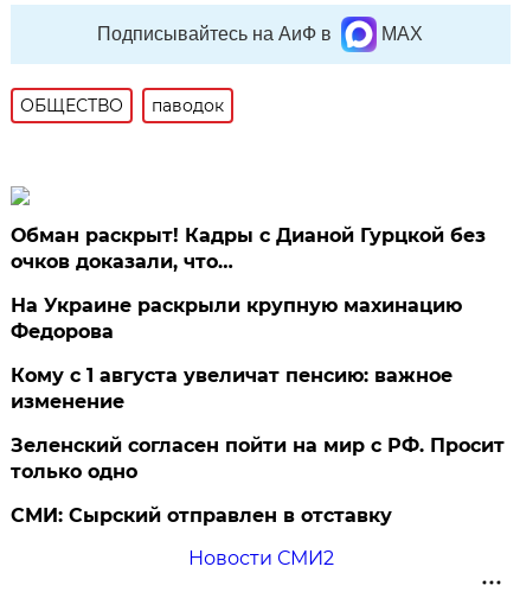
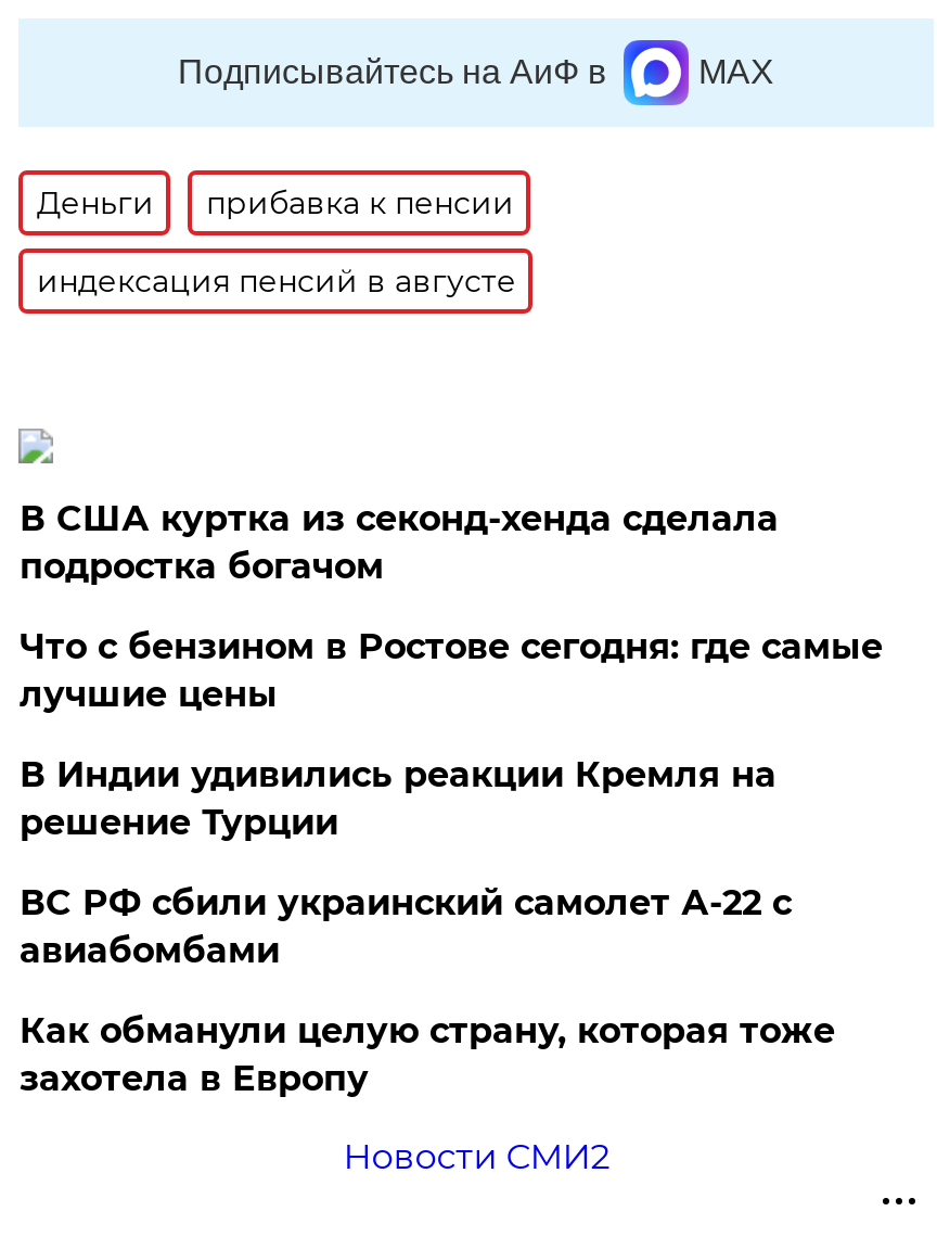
- ОБЩЕСТВО
- паводок
+ Деньги
+ прибавка к пенсии
+ индексация пенсий в августе

- Обман раскрыт! Кадры с Дианой Гурцкой без
- очков доказали, что…
- На Украине раскрыли крупную махинацию
- Федорова
- Кому с 1 августа увеличат пенсию: важное
- изменение
- Зеленский согласен пойти на мир с РФ. Просит
- только одно
- СМИ: Сырский отправлен в отставку
+ В США куртка из секонд-хенда сделала
+ подростка богачом
+ Что с бензином в Ростове сегодня: где самые
+ лучшие цены
+ В Индии удивились реакции Кремля на
+ решение Турции
+ ВС РФ сбили украинский самолет А-22 с
+ авиабомбами
+ Как обманули целую страну, которая тоже
+ захотела в Европу
